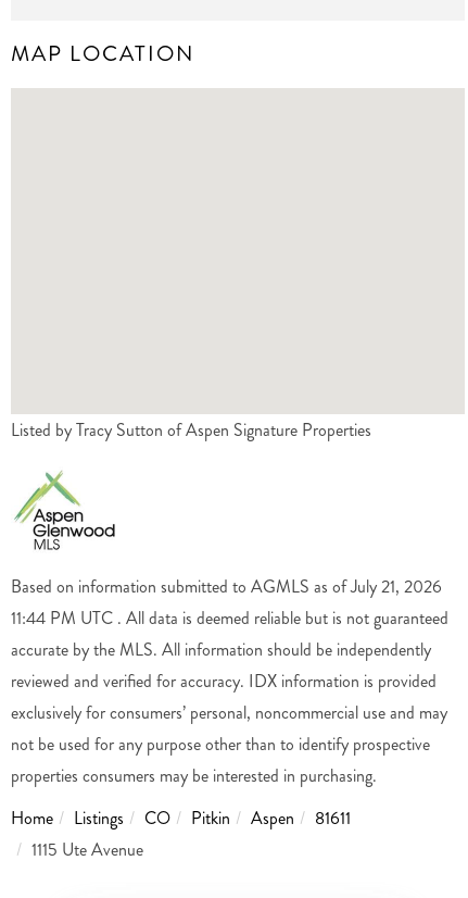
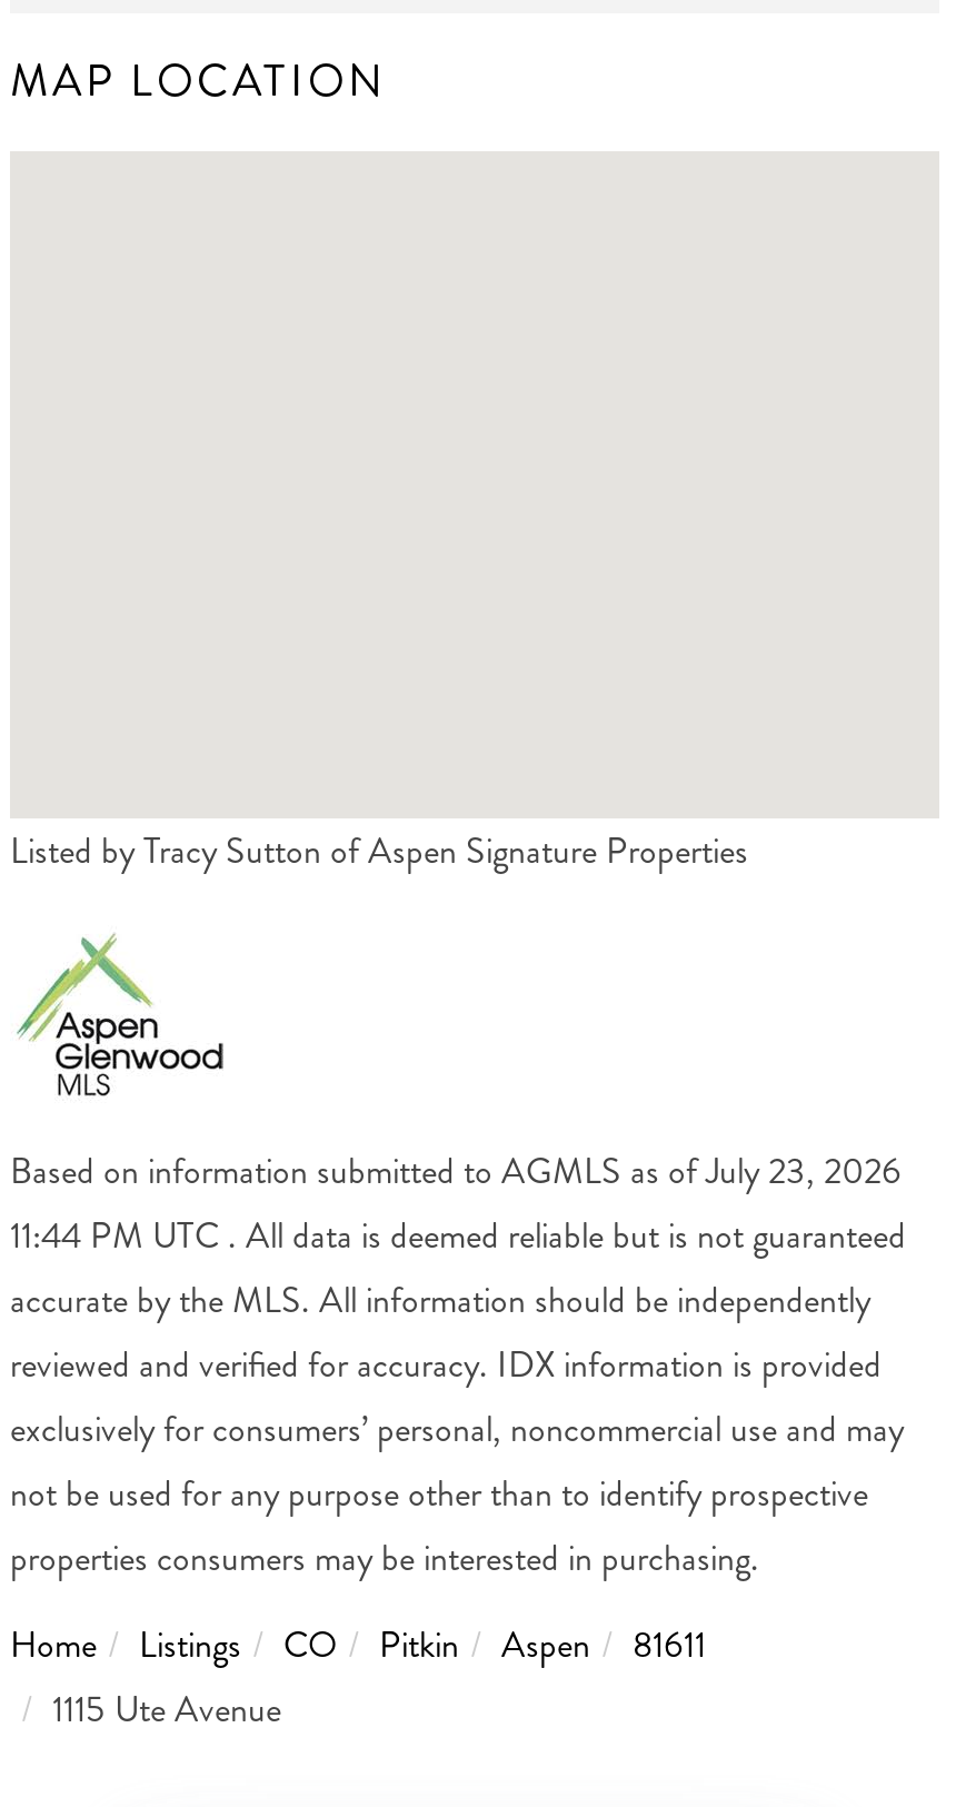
- Based on information submitted to AGMLS as of July 21, 2026
+ Based on information submitted to AGMLS as of July 23, 2026
